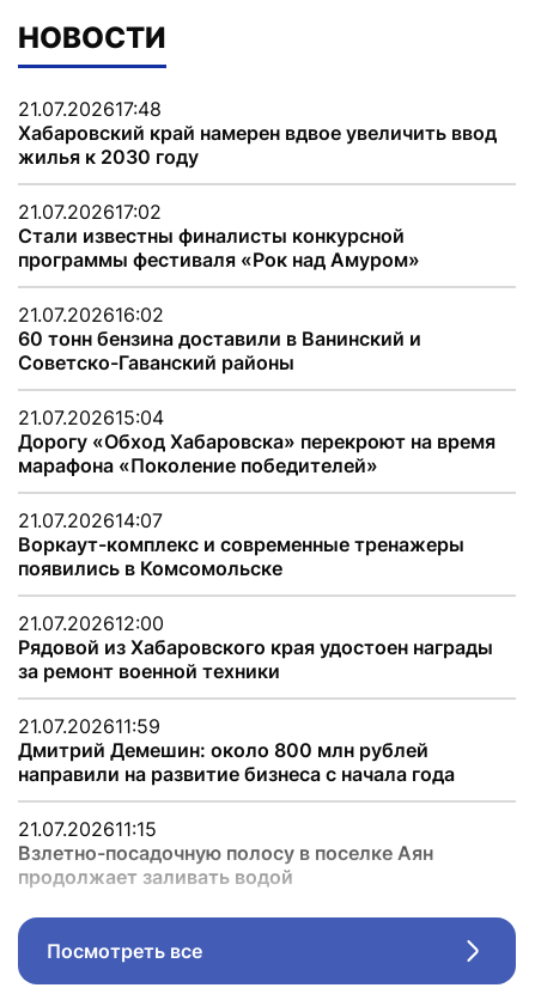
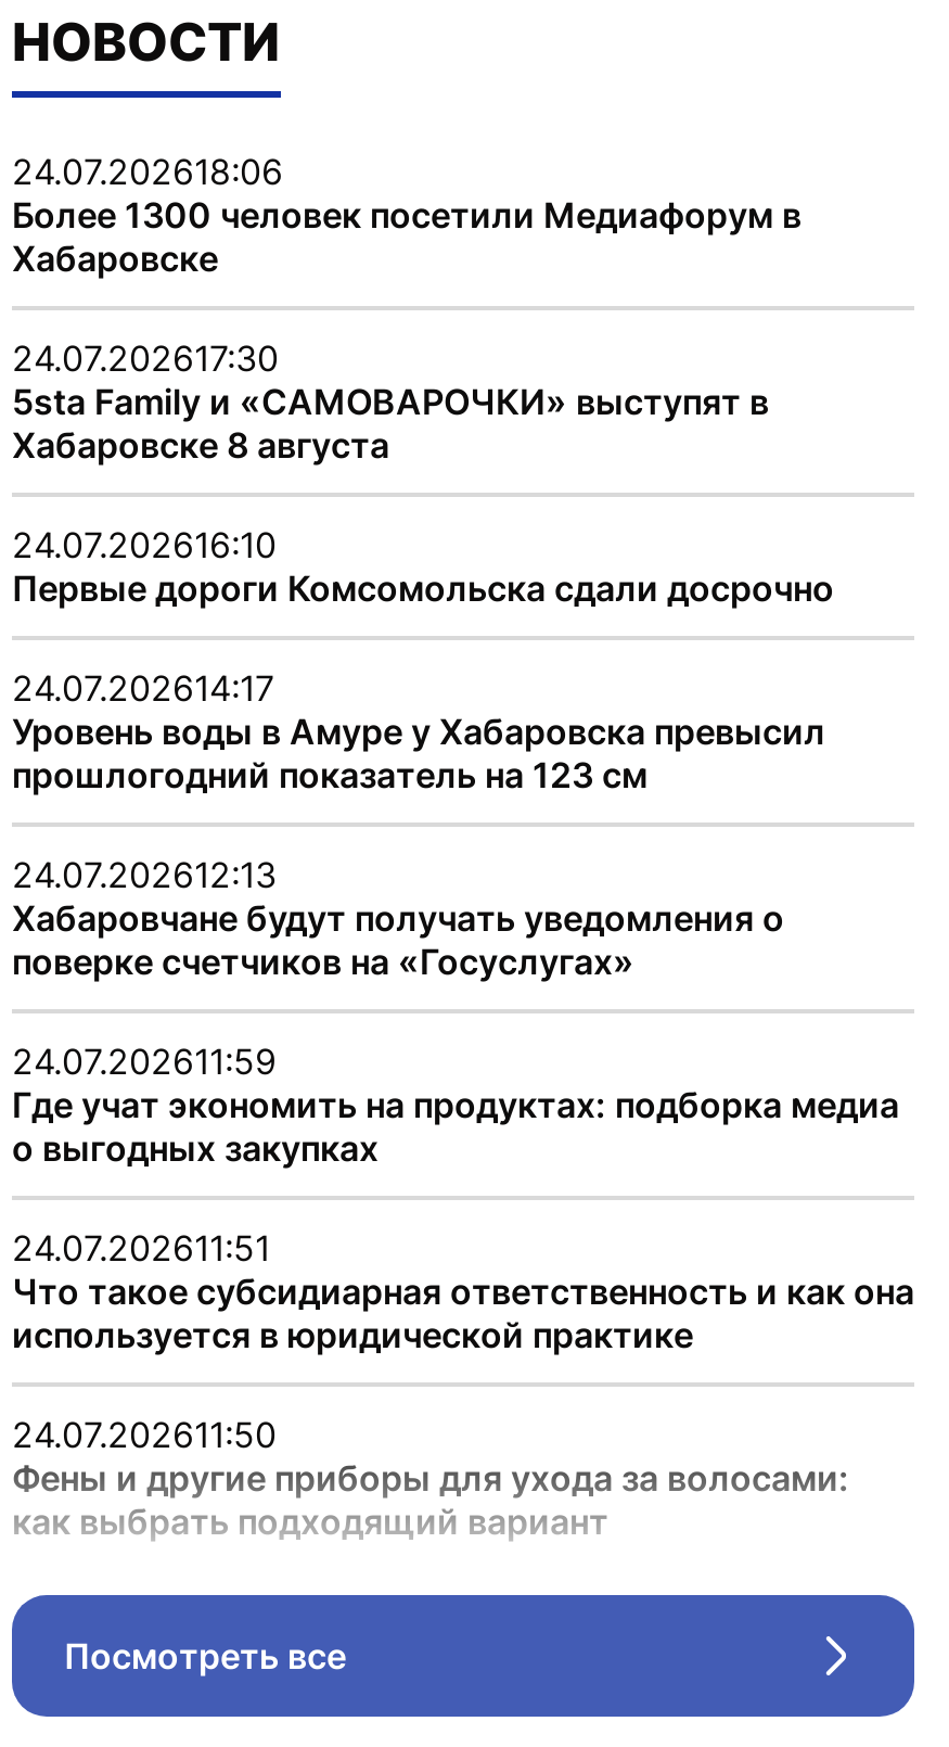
- 21.07.202617:48
- Хабаровский край намерен вдвое увеличить ввод
- жилья к 2030 году
+ 24.07.202618:06
+ Более 1300 человек посетили Медиафорум в
+ Хабаровске

- 21.07.202617:02
- Стали известны финалисты конкурсной
- программы фестиваля «Рок над Амуром»
+ 24.07.202617:30
+ 5sta Family и «САМОВАРОЧКИ» выступят в
+ Хабаровске 8 августа

- 21.07.202616:02
- 60 тонн бензина доставили в Ванинский и
- Советско-Гаванский районы
+ 24.07.202616:10
+ Первые дороги Комсомольска сдали досрочно

- 21.07.202615:04
- Дорогу «Обход Хабаровска» перекроют на время
- марафона «Поколение победителей»
+ 24.07.202614:17
+ Уровень воды в Амуре у Хабаровска превысил
+ прошлогодний показатель на 123 см

- 21.07.202614:07
- Воркаут-комплекс и современные тренажеры
- появились в Комсомольске
+ 24.07.202612:13
+ Хабаровчане будут получать уведомления о
+ поверке счетчиков на «Госуслугах»

- 21.07.202612:00
- Рядовой из Хабаровского края удостоен награды
- за ремонт военной техники
+ 24.07.202611:59
+ Где учат экономить на продуктах: подборка медиа
+ о выгодных закупках

- 21.07.202611:59
- Дмитрий Демешин: около 800 млн рублей
- направили на развитие бизнеса с начала года
+ 24.07.202611:51
+ Что такое субсидиарная ответственность и как она
+ используется в юридической практике

- 21.07.202611:15
- Взлетно-посадочную полосу в поселке Аян
- продолжает заливать водой
+ 24.07.202611:50
+ Фены и другие приборы для ухода за волосами:
+ как выбрать подходящий вариант
